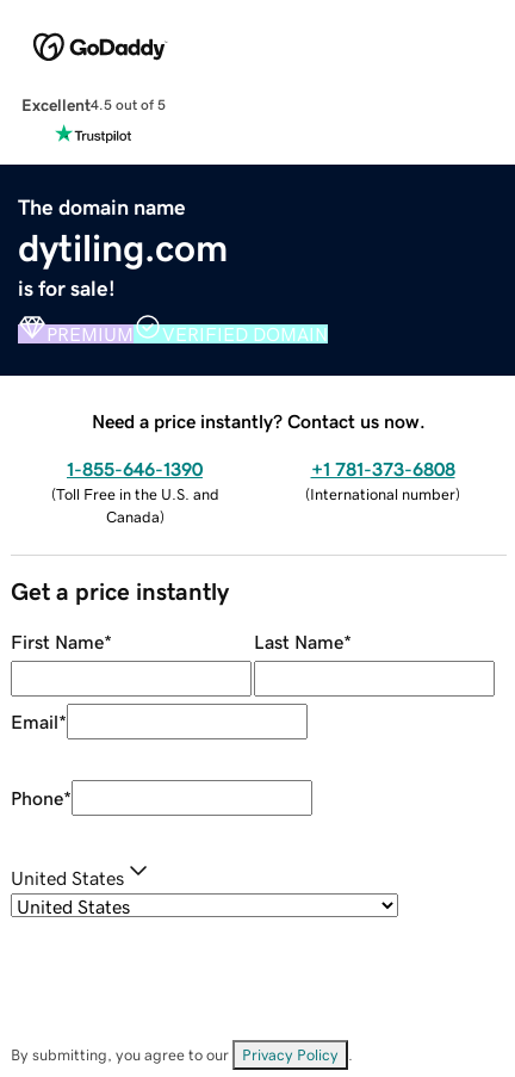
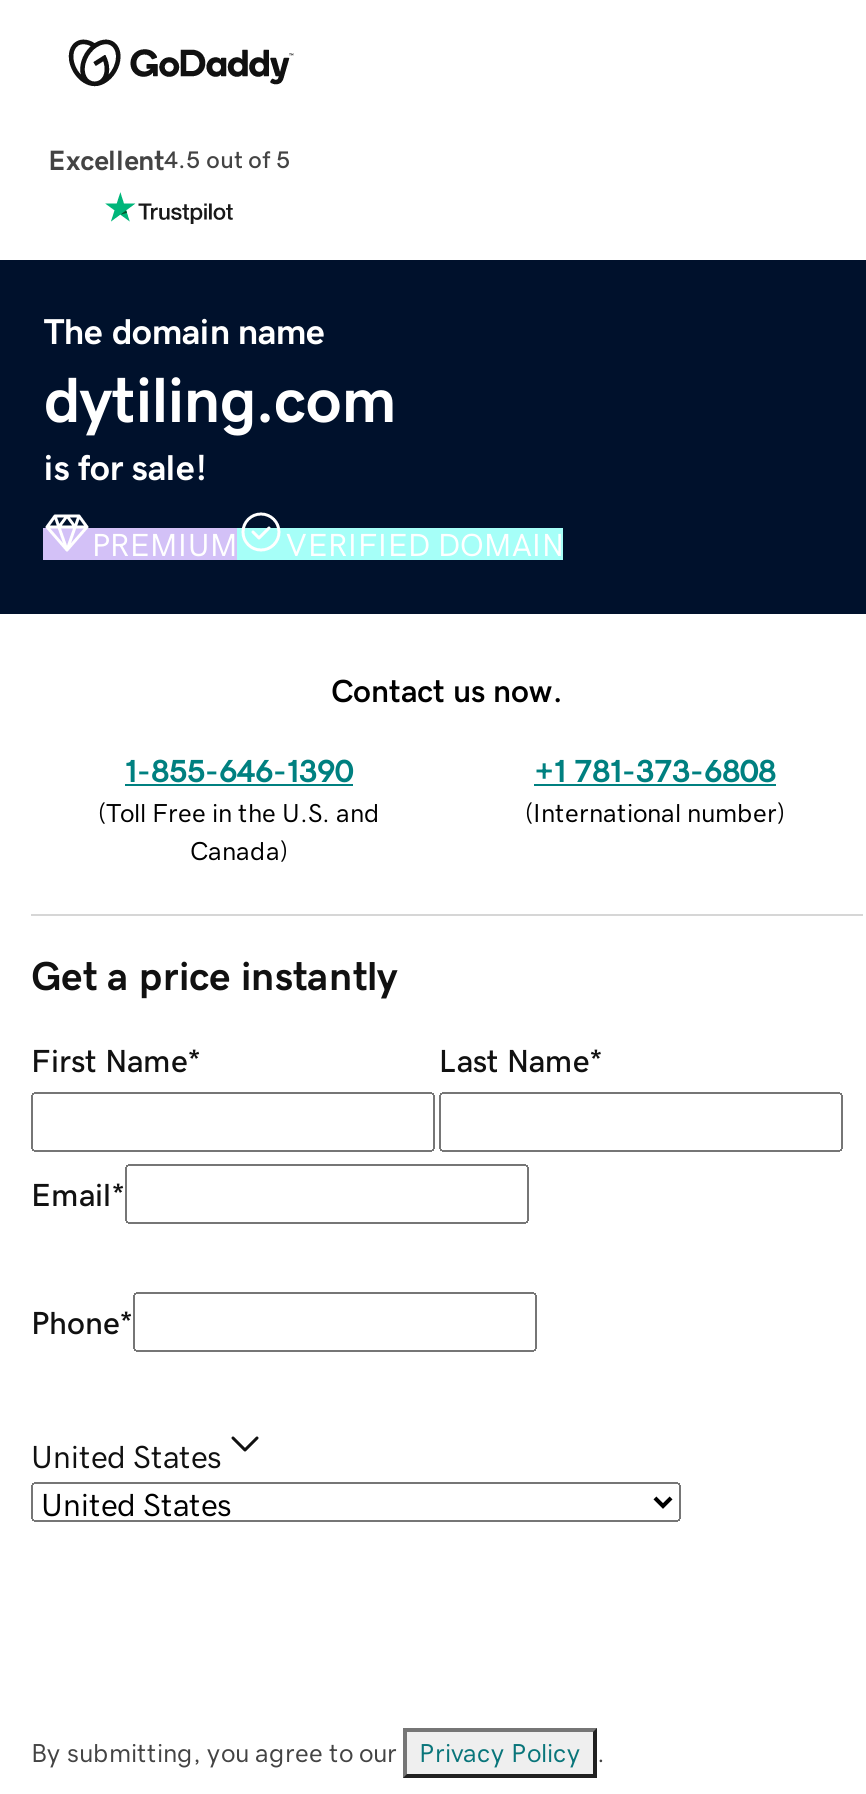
- Need a price instantly? Contact us now.
+ Contact us now.
